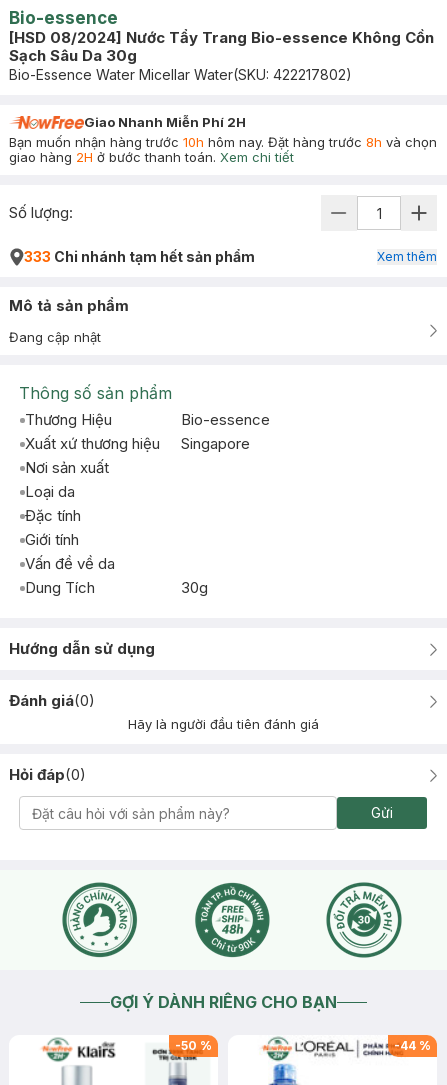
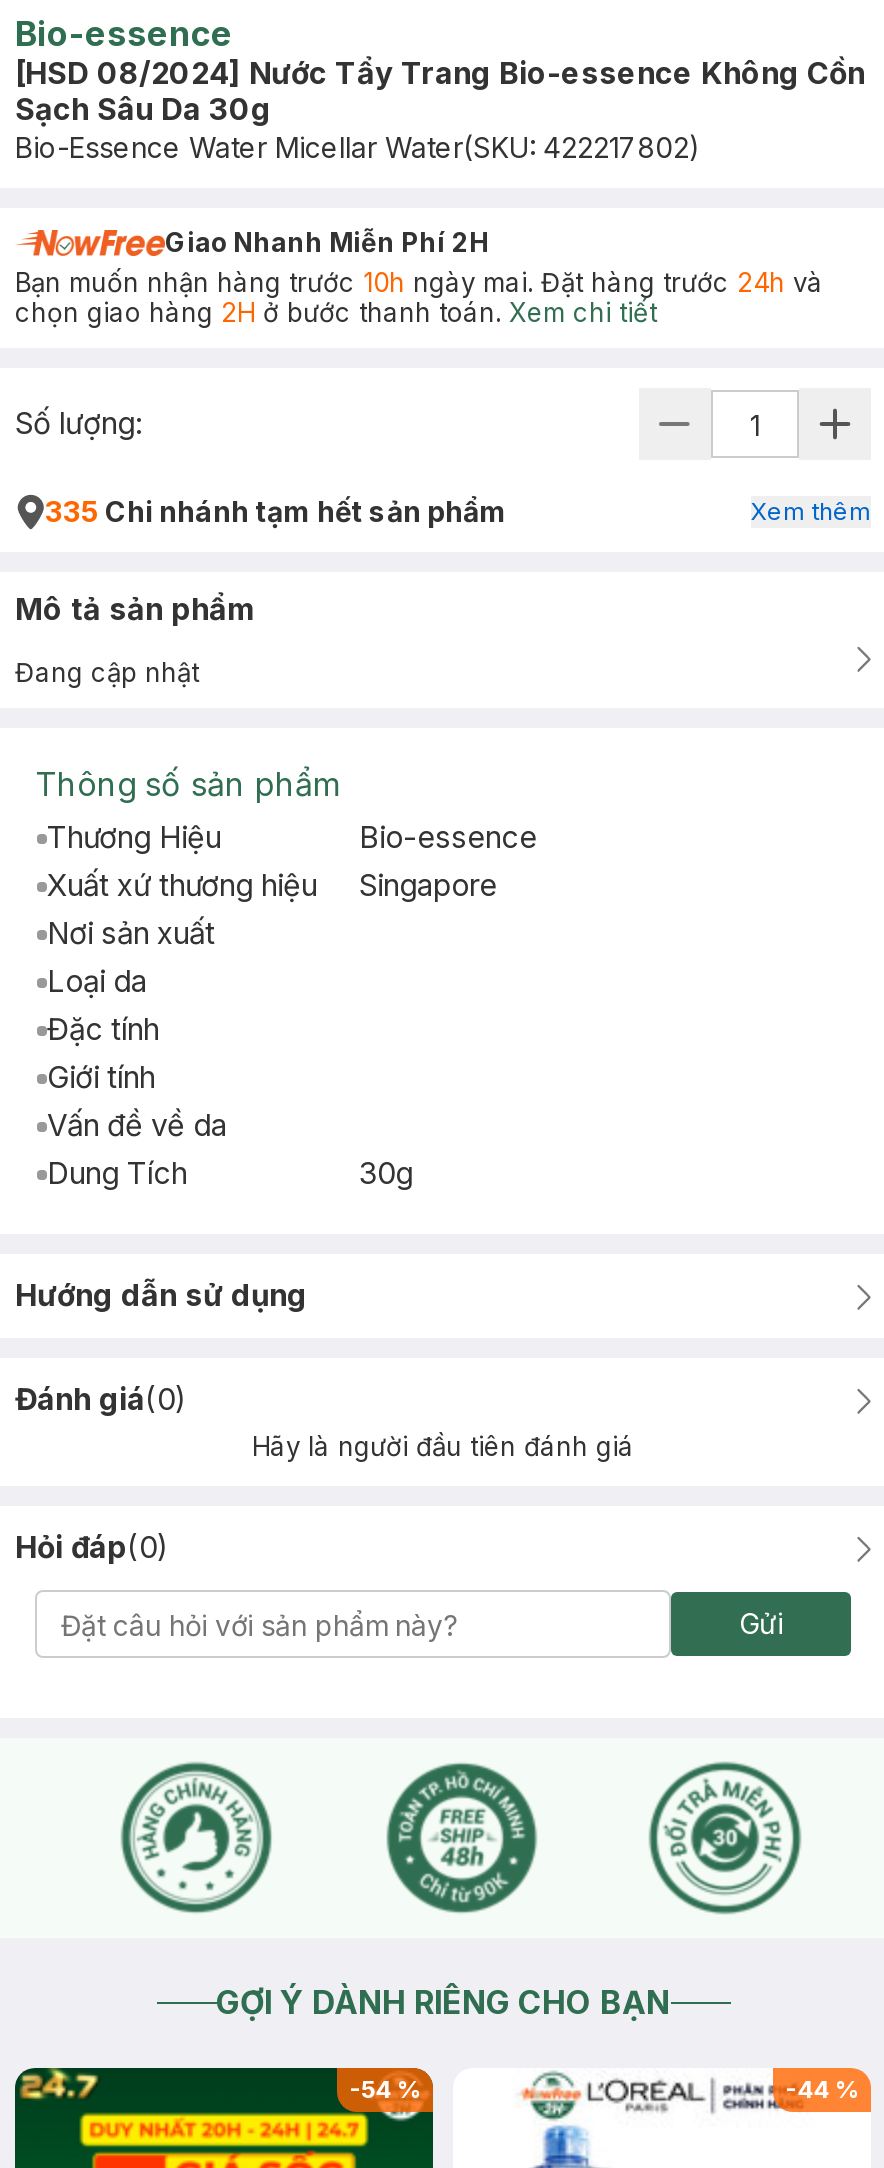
- Bạn muốn nhận hàng trước 10h hôm nay. Đặt hàng trước 8h và chọn
- giao hàng 2H ở bước thanh toán. Xem chi tiết
+ Bạn muốn nhận hàng trước 10h ngày mai. Đặt hàng trước 24h và
+ chọn giao hàng 2H ở bước thanh toán. Xem chi tiết

- 333 Chi nhánh tạm hết sản phẩm
+ 335 Chi nhánh tạm hết sản phẩm

- -50%
+ -54%
